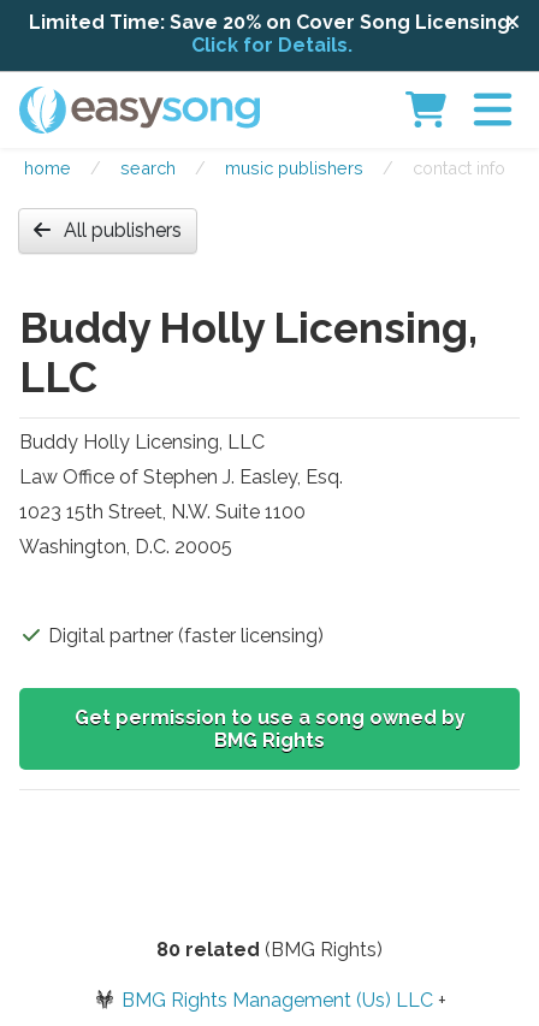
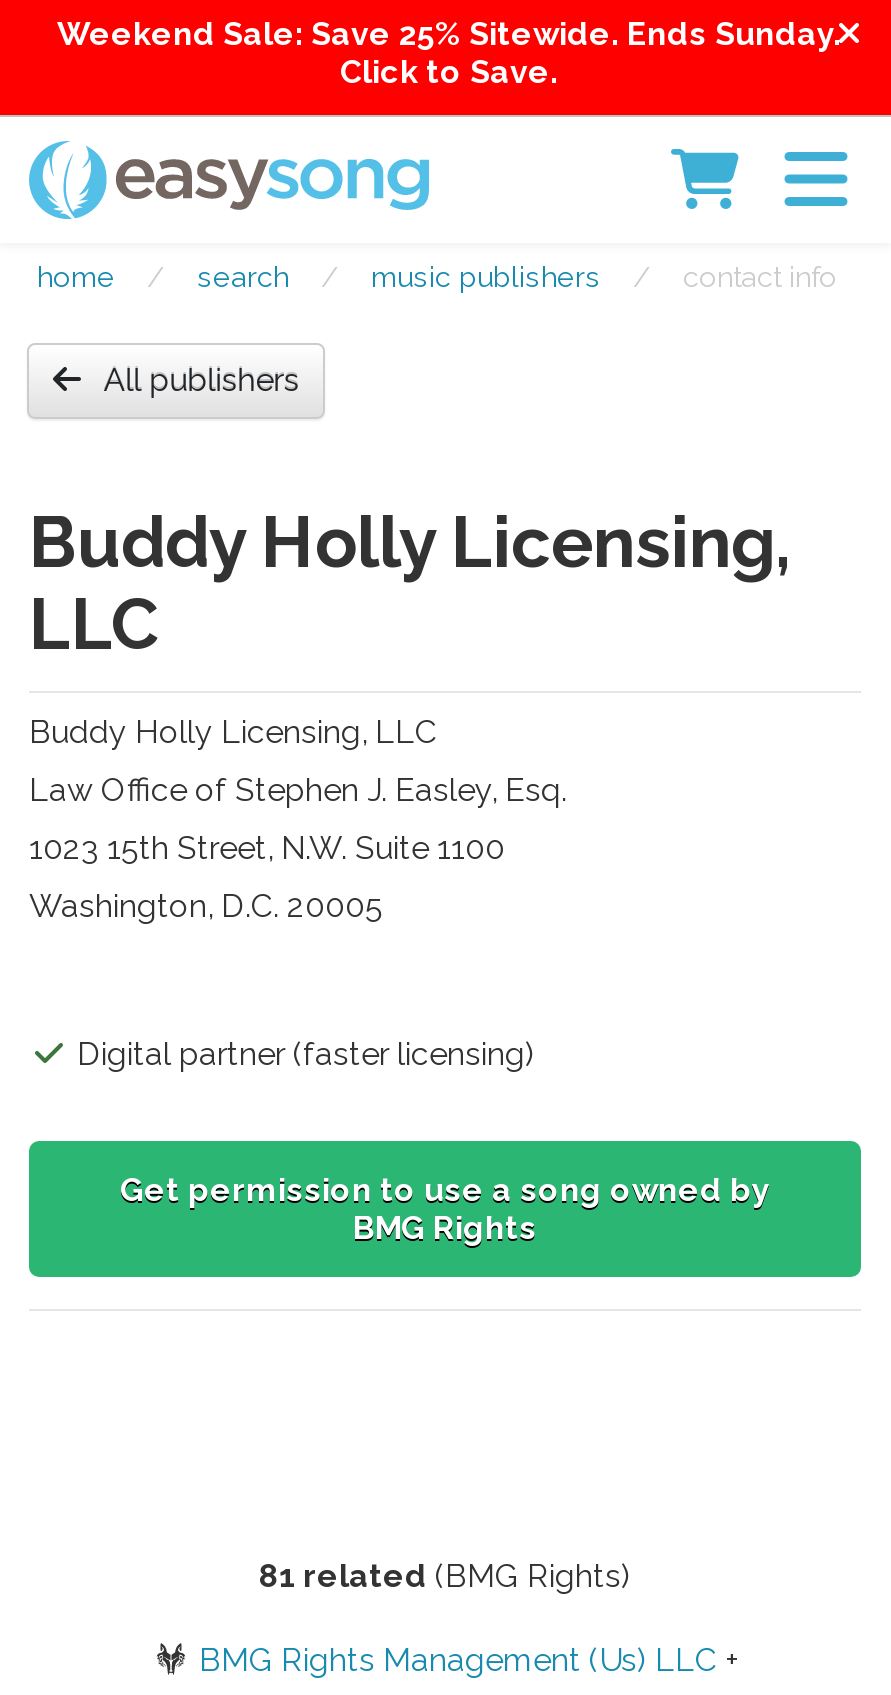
- Limited Time: Save 20% on Cover Song Licensing.
- Click for Details.
+ Weekend Sale: Save 25% Sitewide. Ends Sunday.
+ Click to Save.

- 80 related (BMG Rights)
+ 81 related (BMG Rights)
